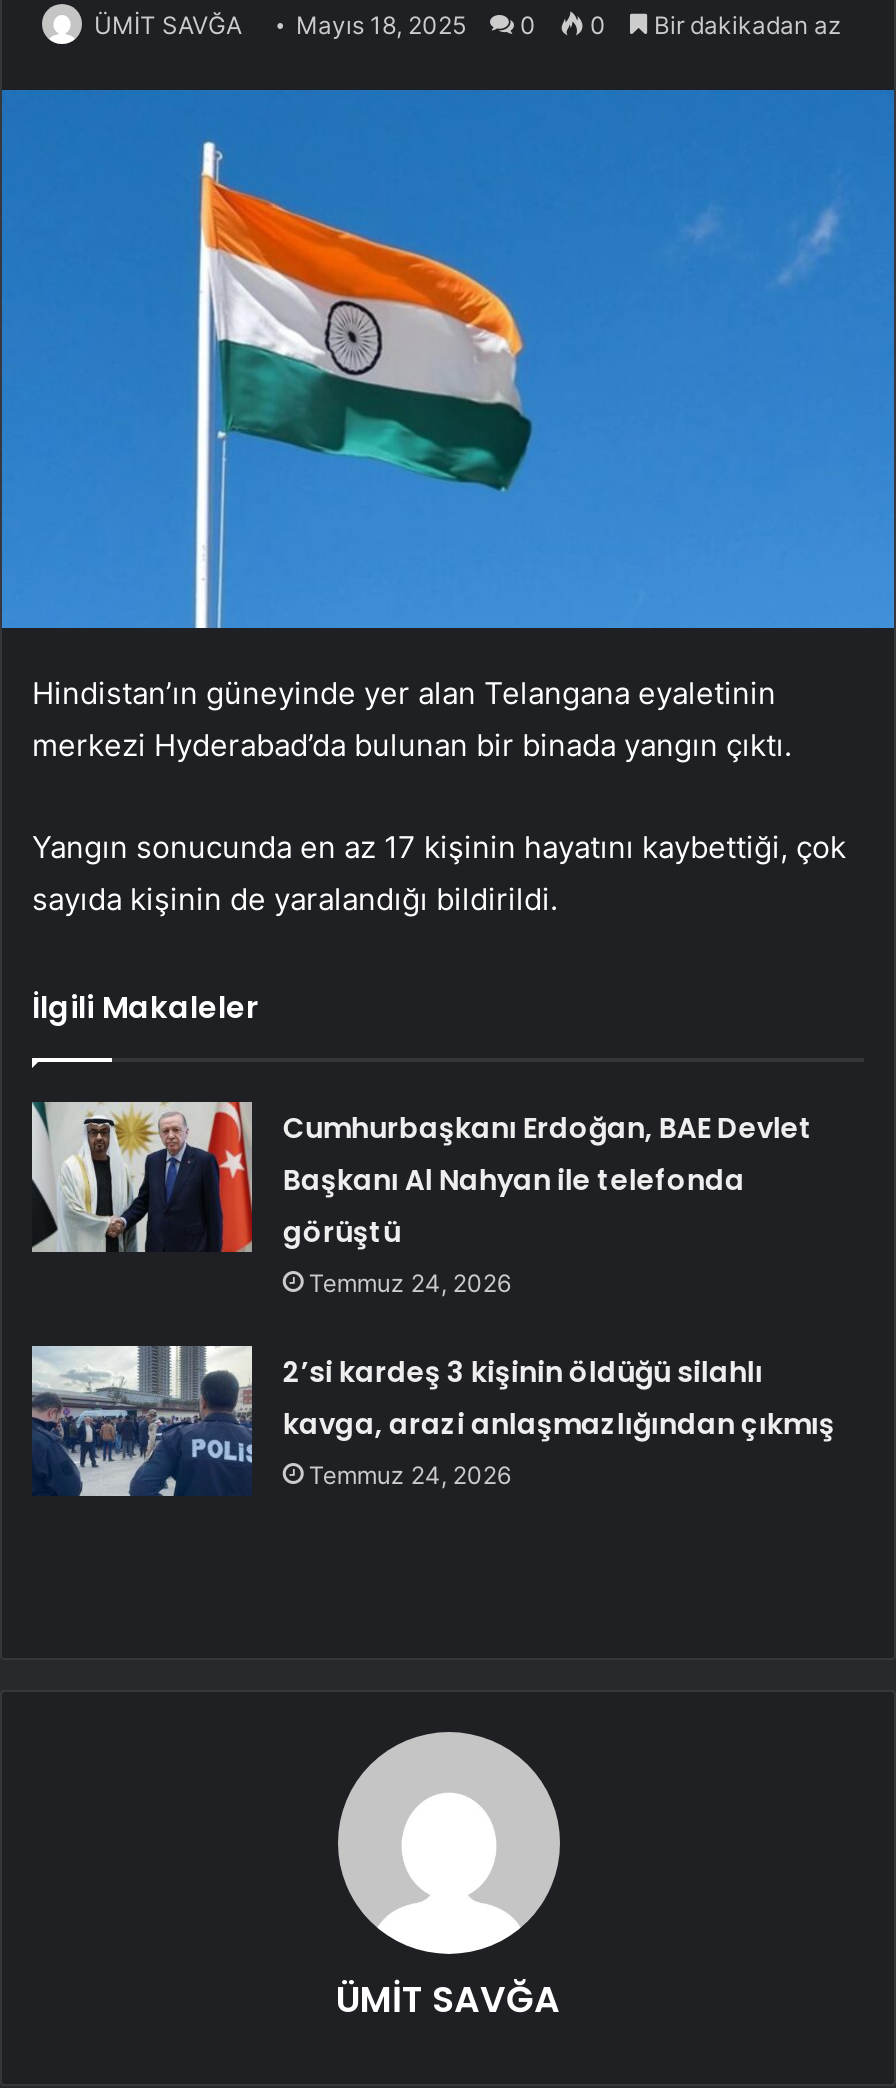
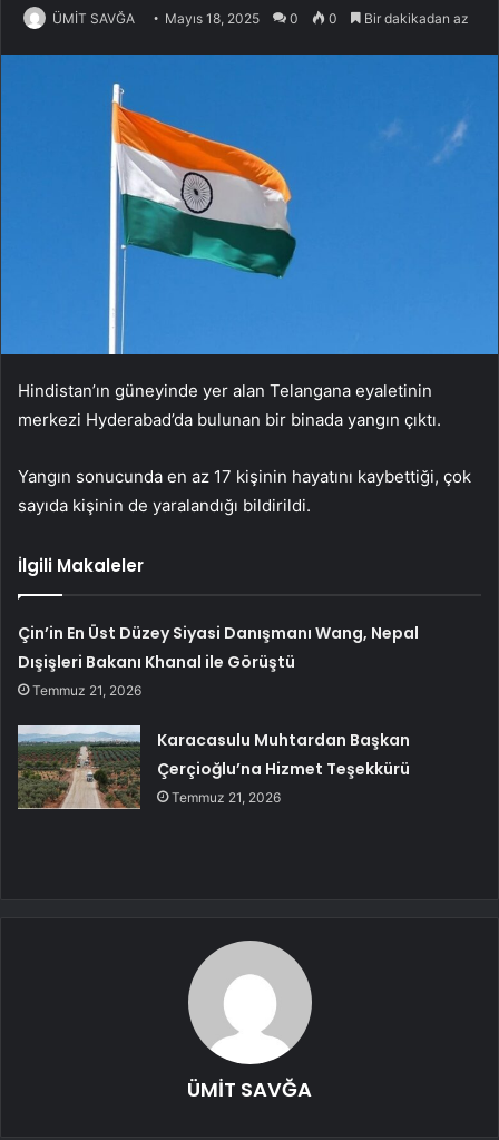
- Cumhurbaşkanı Erdoğan, BAE Devlet
- Başkanı Al Nahyan ile telefonda
- görüştü
- Temmuz 24, 2026
+ Çin’in En Üst Düzey Siyasi Danışmanı Wang, Nepal
+ Dışişleri Bakanı Khanal ile Görüştü
+ Temmuz 21, 2026

- [image]
- 2’si kardeş 3 kişinin öldüğü silahlı
- kavga, arazi anlaşmazlığından çıkmış
- Temmuz 24, 2026
+ [image]
+ Karacasulu Muhtardan Başkan
+ Çerçioğlu’na Hizmet Teşekkürü
+ Temmuz 21, 2026
